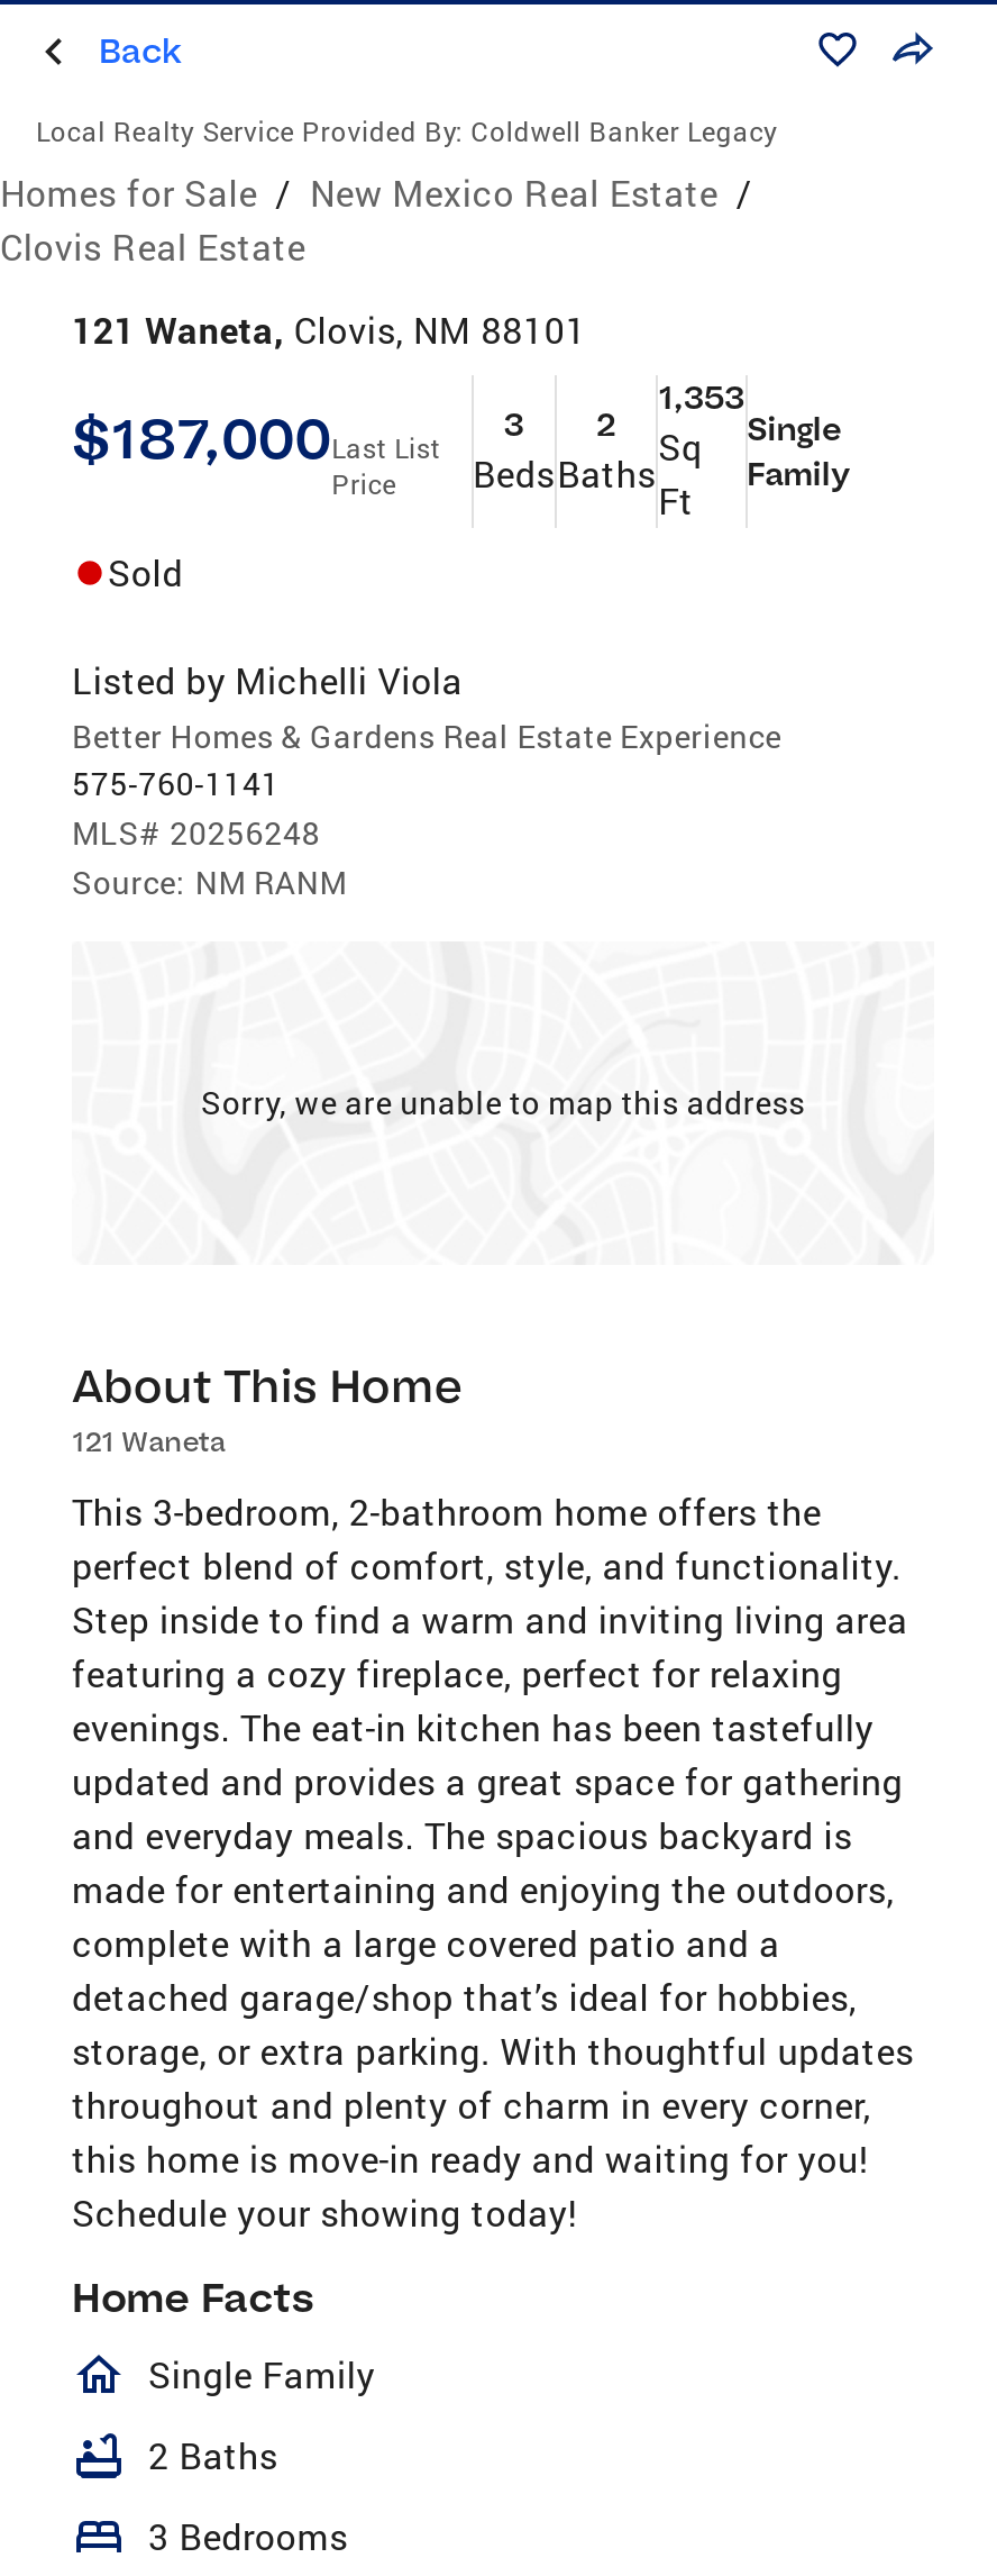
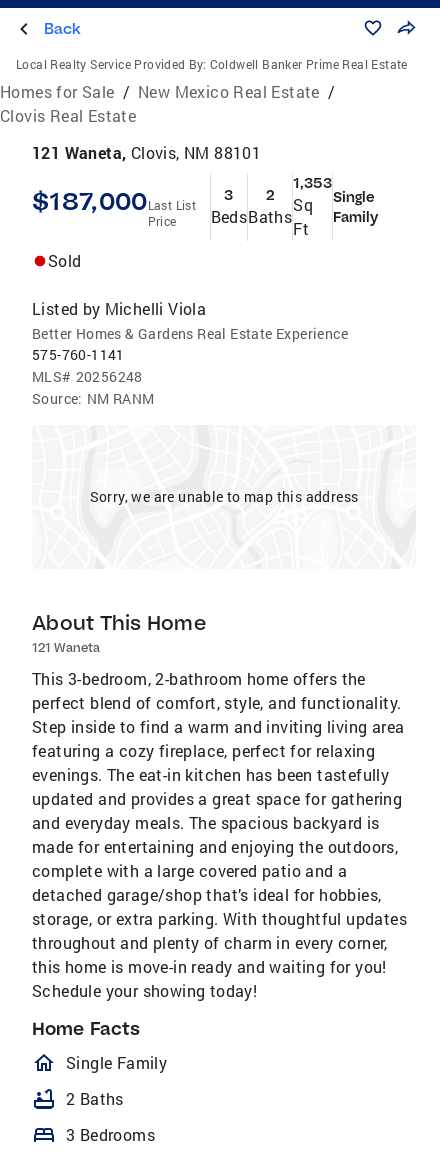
- Local Realty Service Provided By: Coldwell Banker Legacy
+ Local Realty Service Provided By: Coldwell Banker Prime Real Estate
